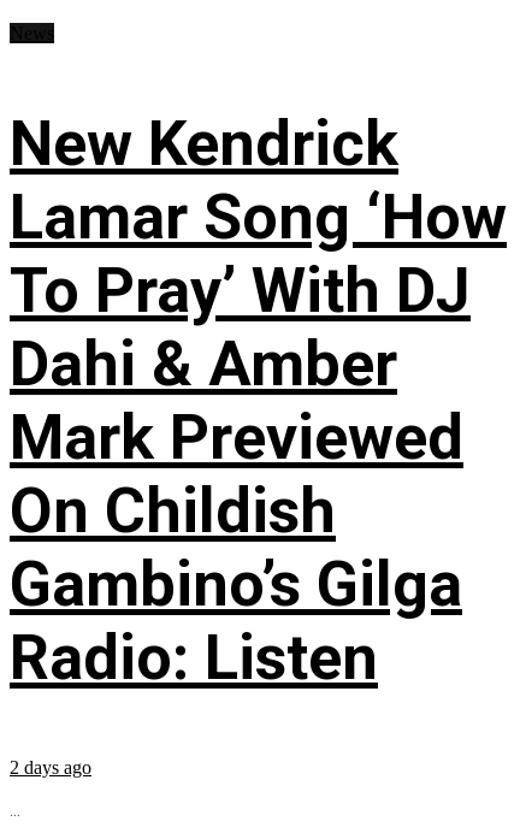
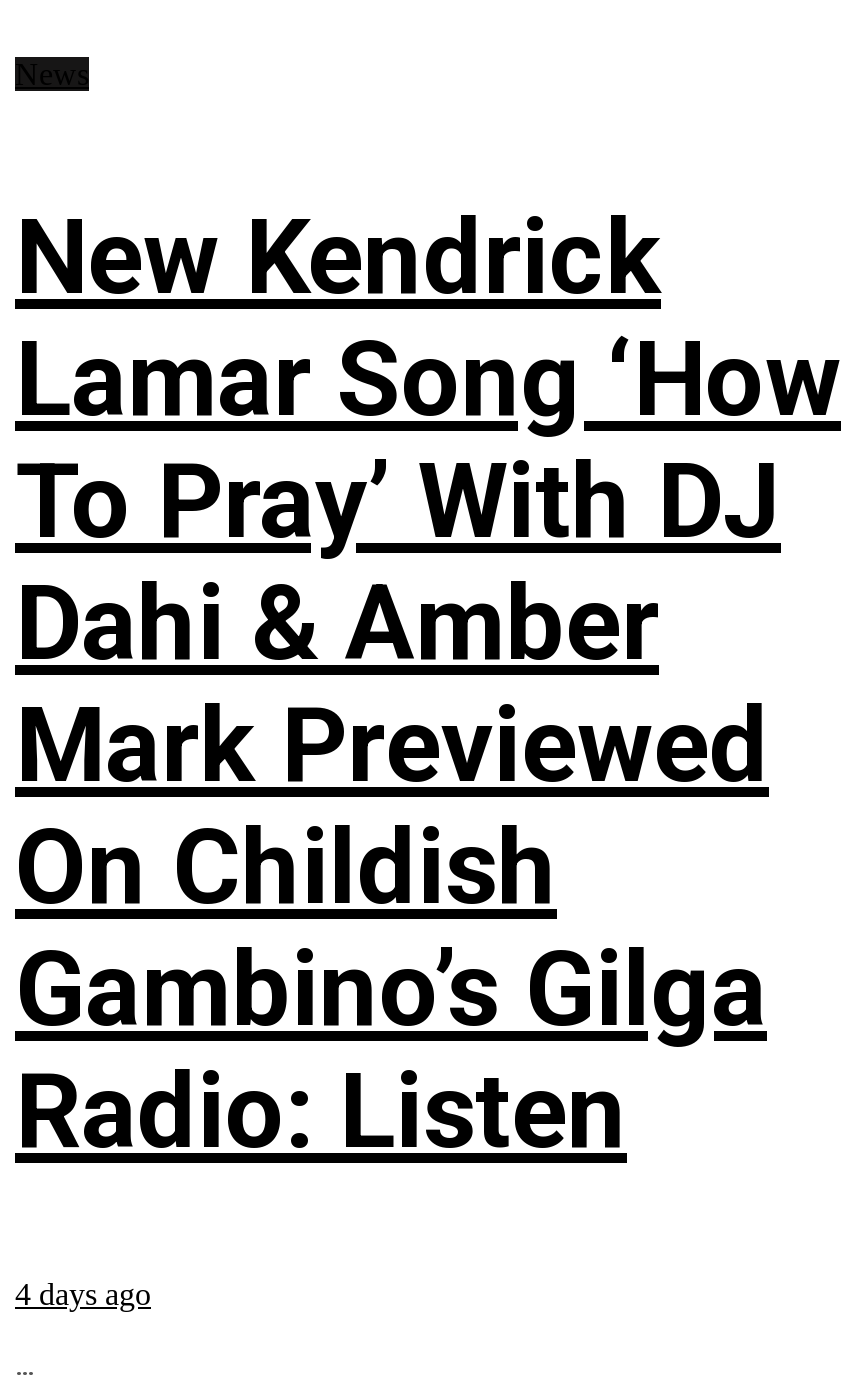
- 2 days ago
+ 4 days ago
